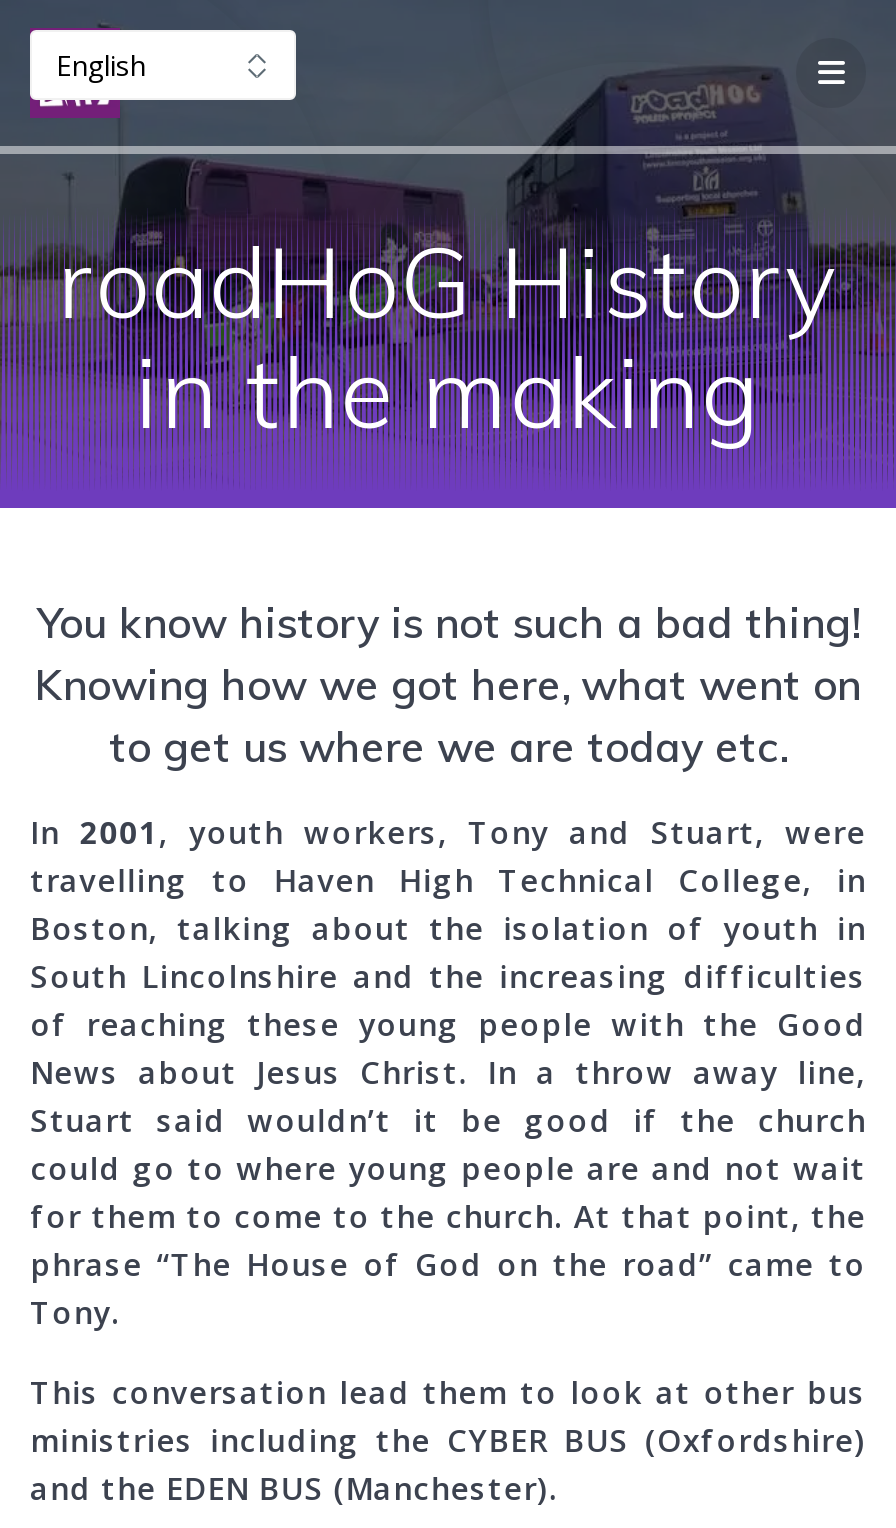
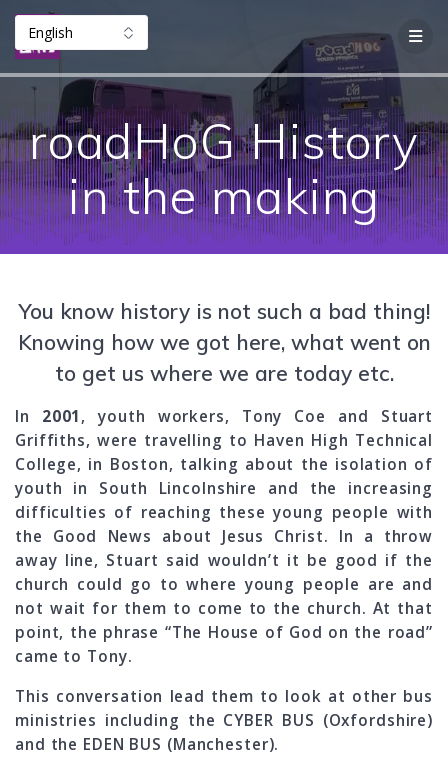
- In 2001, youth workers, Tony and Stuart, were
- travelling to Haven High Technical College, in
- Boston, talking about the isolation of youth in
- South Lincolnshire and the increasing difficulties
- of reaching these young people with the Good
- News about Jesus Christ. In a throw away line,
- Stuart said wouldn’t it be good if the church
- could go to where young people are and not wait
- for them to come to the church. At that point, the
- phrase “The House of God on the road” came to
- Tony.
+ In 2001, youth workers, Tony Coe and Stuart
+ Griffiths, were travelling to Haven High Technical
+ College, in Boston, talking about the isolation of
+ youth in South Lincolnshire and the increasing
+ difficulties of reaching these young people with
+ the Good News about Jesus Christ. In a throw
+ away line, Stuart said wouldn’t it be good if the
+ church could go to where young people are and
+ not wait for them to come to the church. At that
+ point, the phrase “The House of God on the road”
+ came to Tony.
